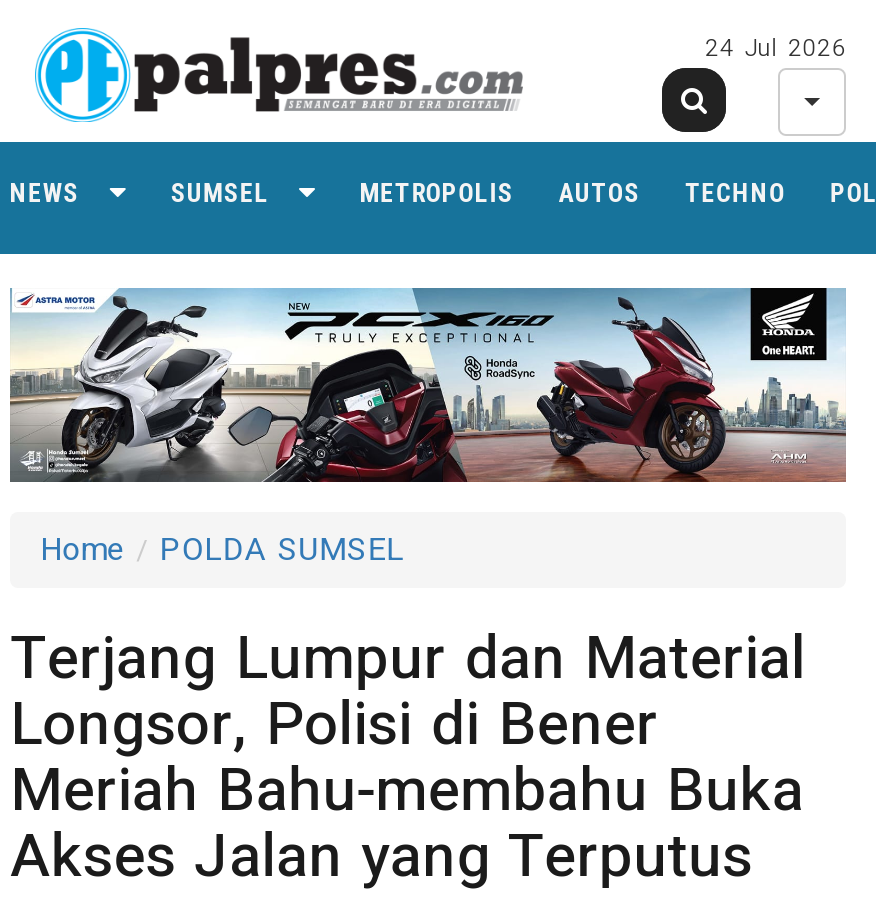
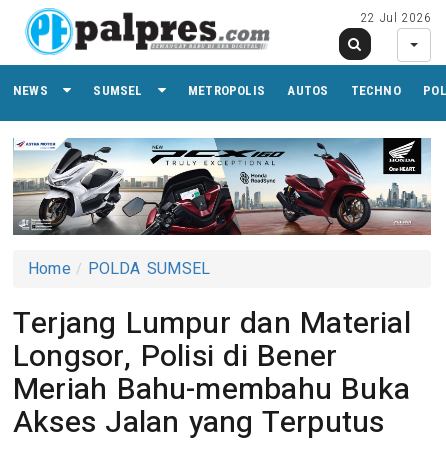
- 24 Jul 2026
+ 22 Jul 2026
